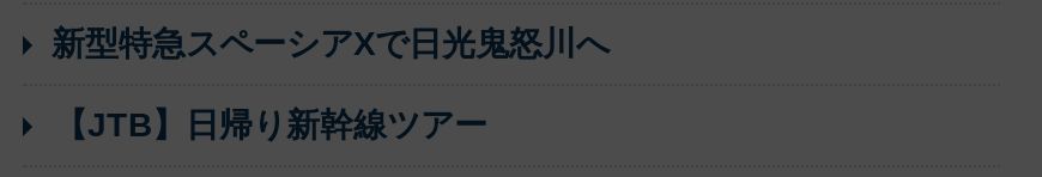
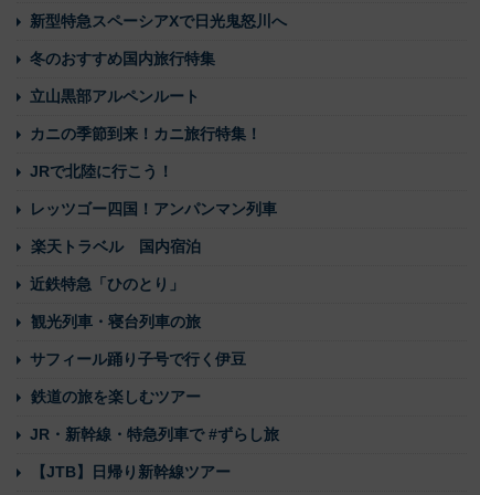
+ 冬のおすすめ国内旅行特集
+ 立山黒部アルペンルート
+ カニの季節到来！カニ旅行特集！
+ JRで北陸に行こう！
+ レッツゴー四国！アンパンマン列車
+ 楽天トラベル 国内宿泊
+ 近鉄特急「ひのとり」
+ 観光列車・寝台列車の旅
+ サフィール踊り子号で行く伊豆
+ 鉄道の旅を楽しむツアー
+ JR・新幹線・特急列車で #ずらし旅
